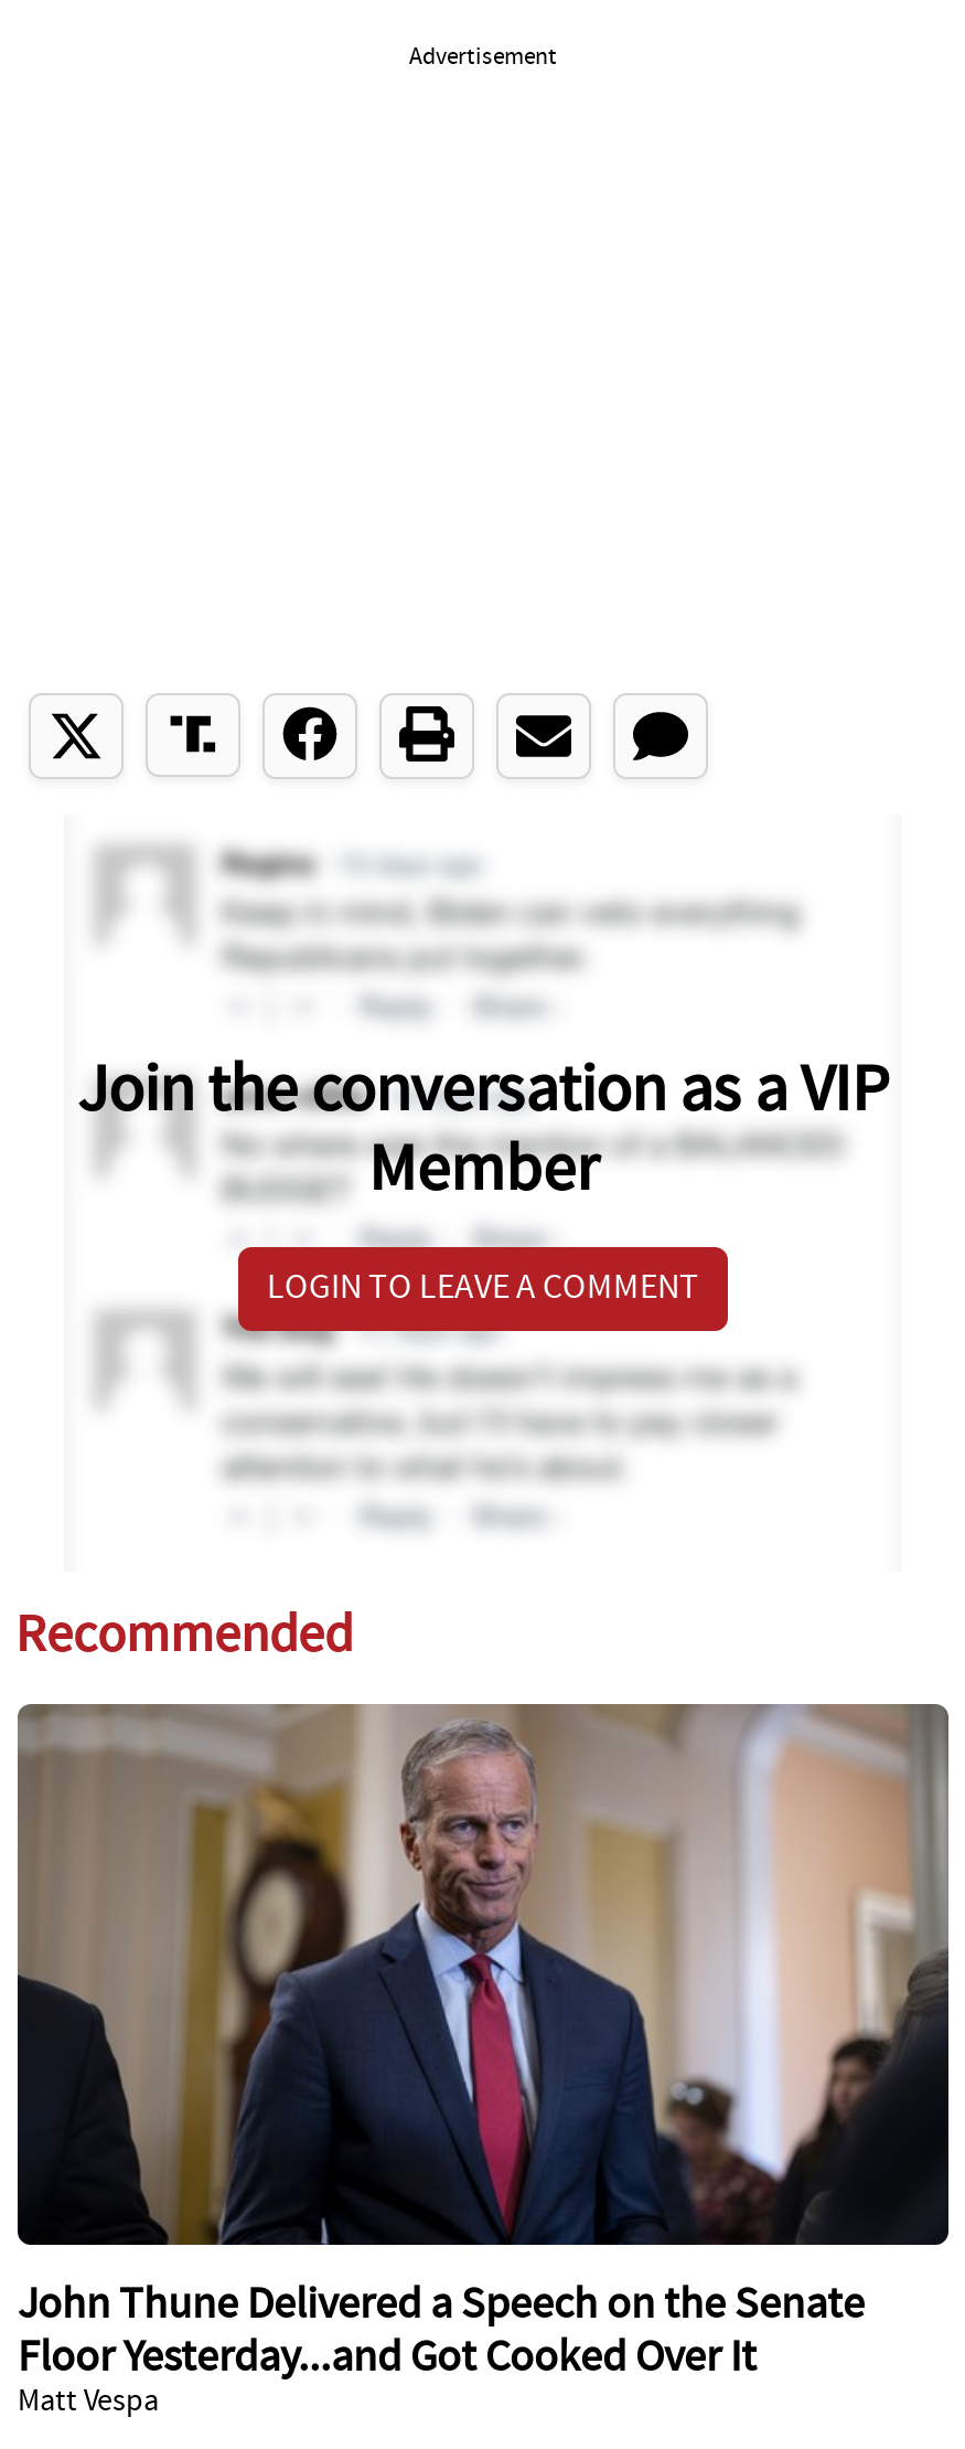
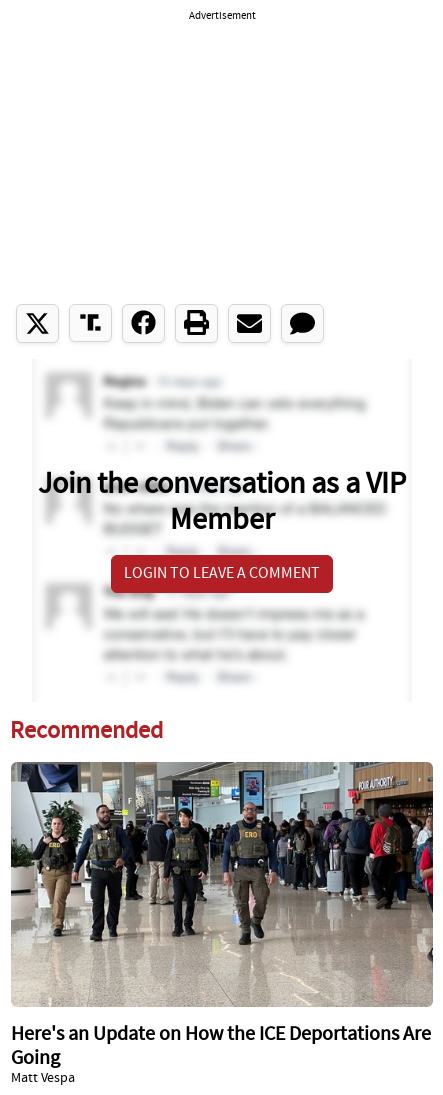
- [image]
- John Thune Delivered a Speech on the Senate
- Floor Yesterday...and Got Cooked Over It
+ [image]
+ Here's an Update on How the ICE Deportations Are
+ Going
